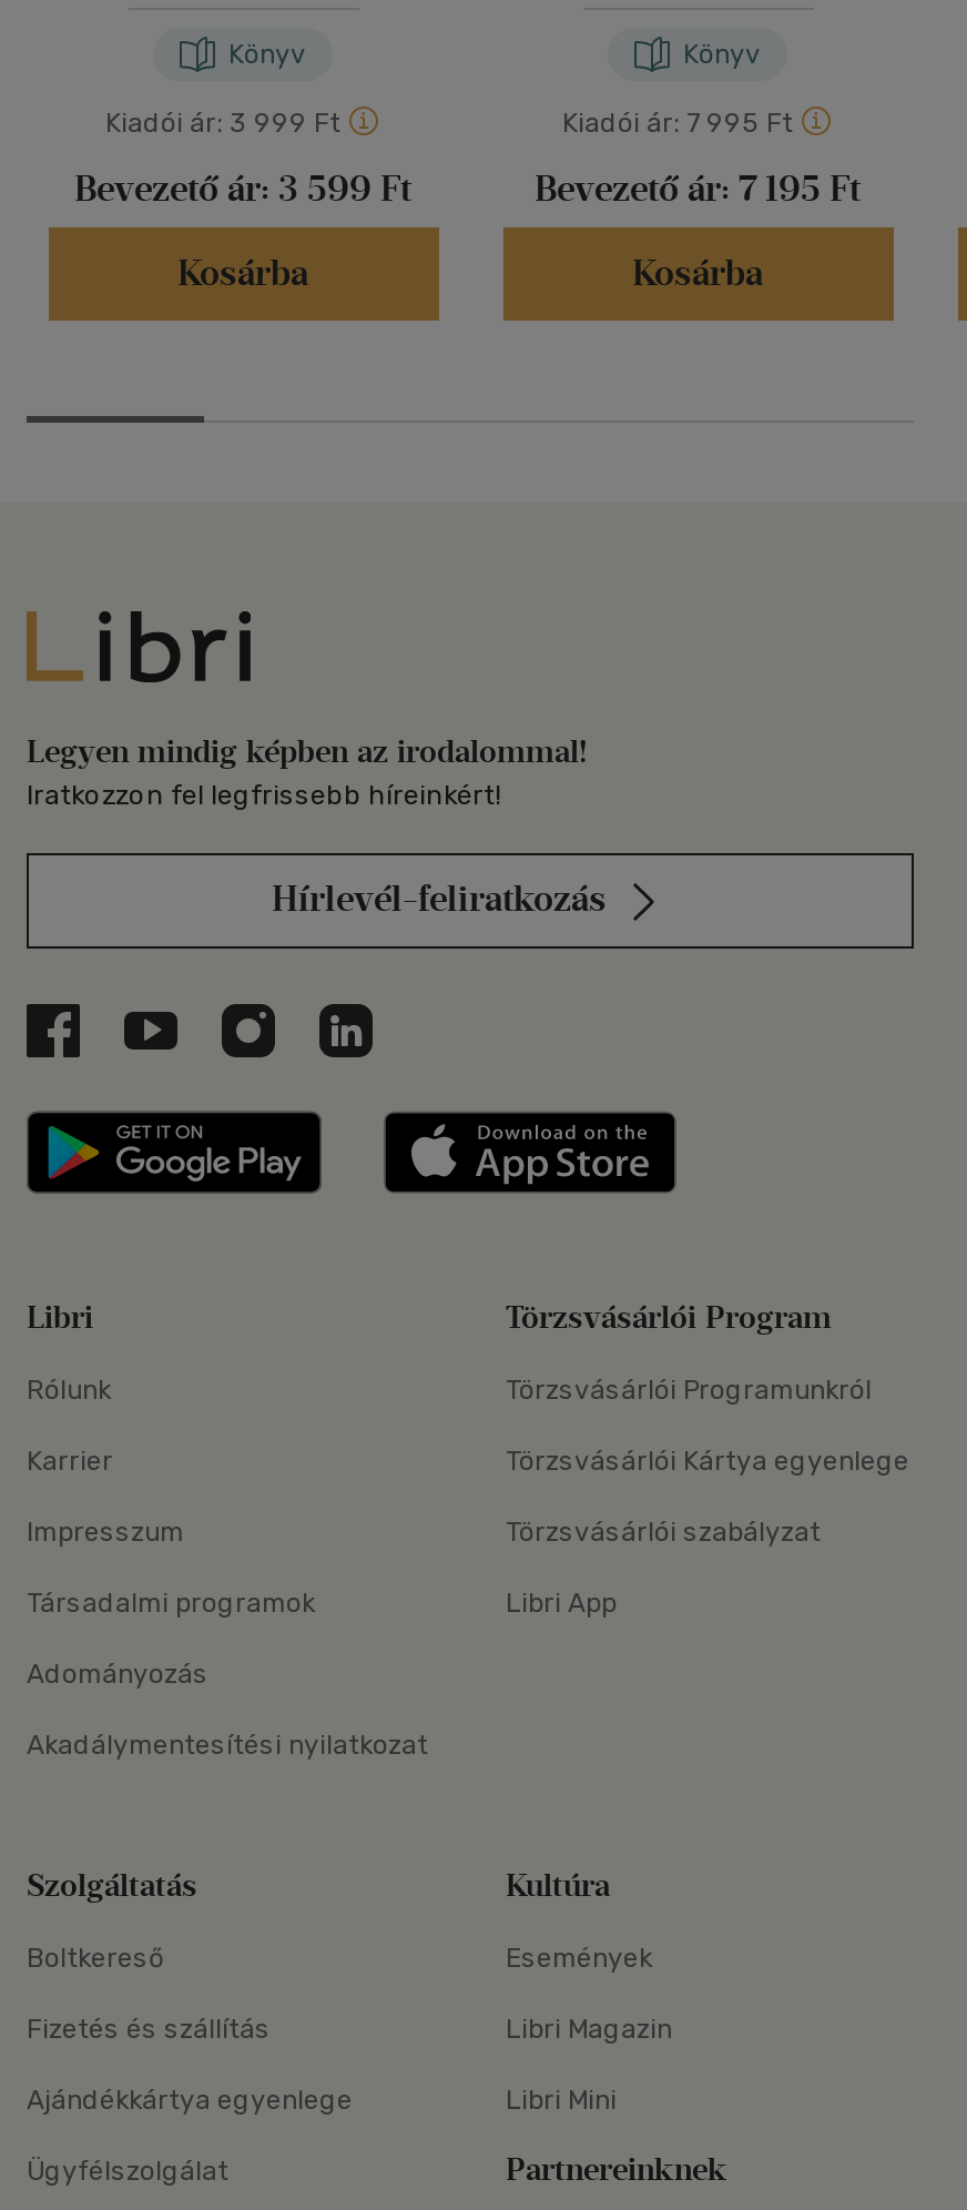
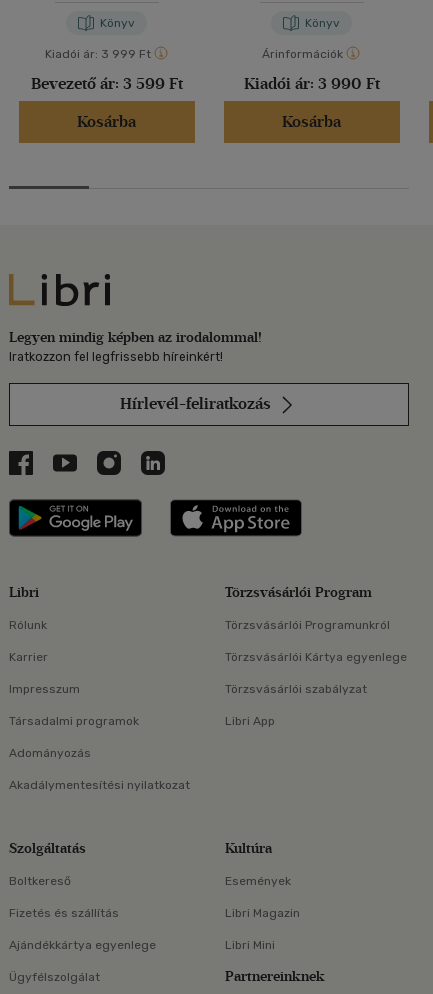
- Kiadói ár: 7 995 Ft
+ Árinformációk

- Bevezető ár: 7 195 Ft
+ Kiadói ár: 3 990 Ft
